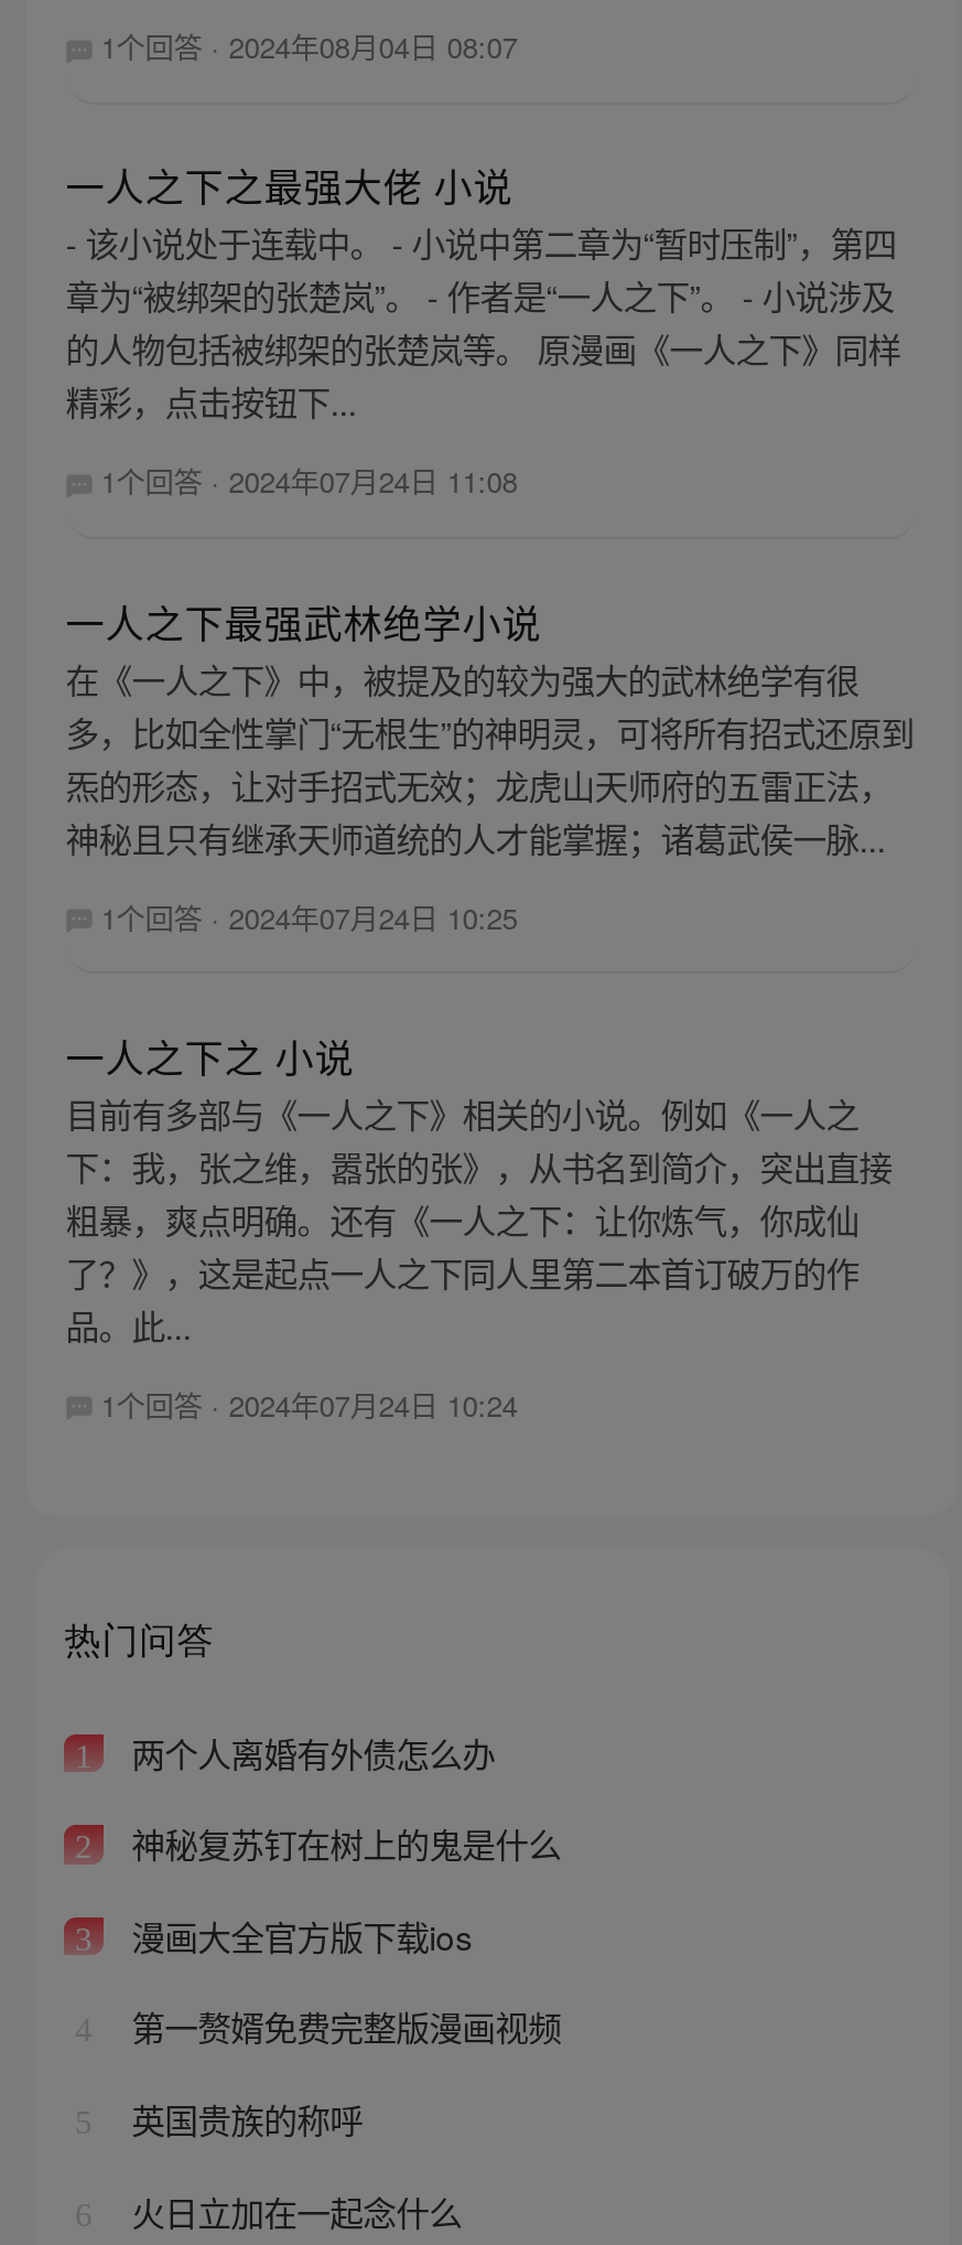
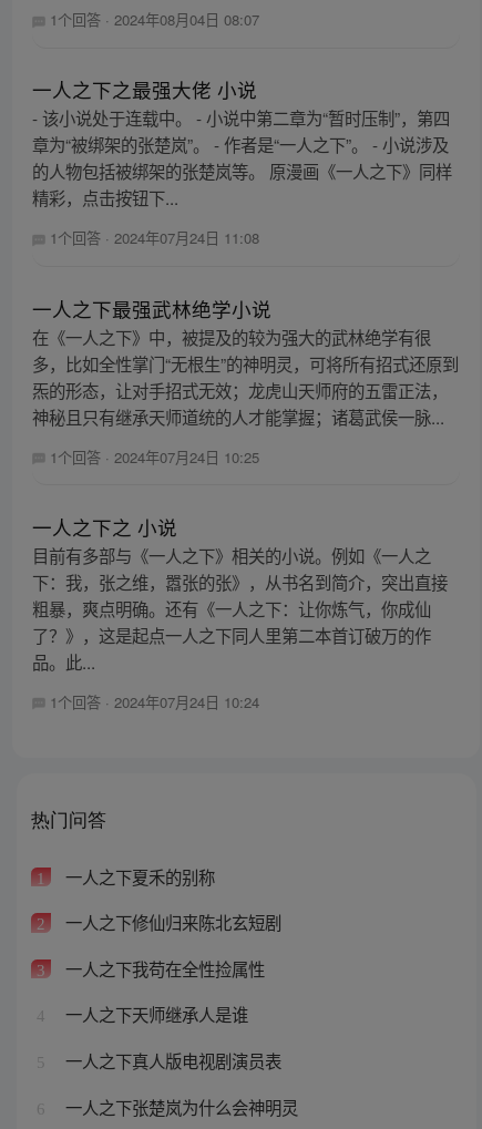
- 两个人离婚有外债怎么办
+ 一人之下夏禾的别称

- 神秘复苏钉在树上的鬼是什么
+ 一人之下修仙归来陈北玄短剧

- 漫画大全官方版下载ios
+ 一人之下我苟在全性捡属性

- 第一赘婿免费完整版漫画视频
+ 一人之下天师继承人是谁

- 英国贵族的称呼
+ 一人之下真人版电视剧演员表

- 火日立加在一起念什么
+ 一人之下张楚岚为什么会神明灵
